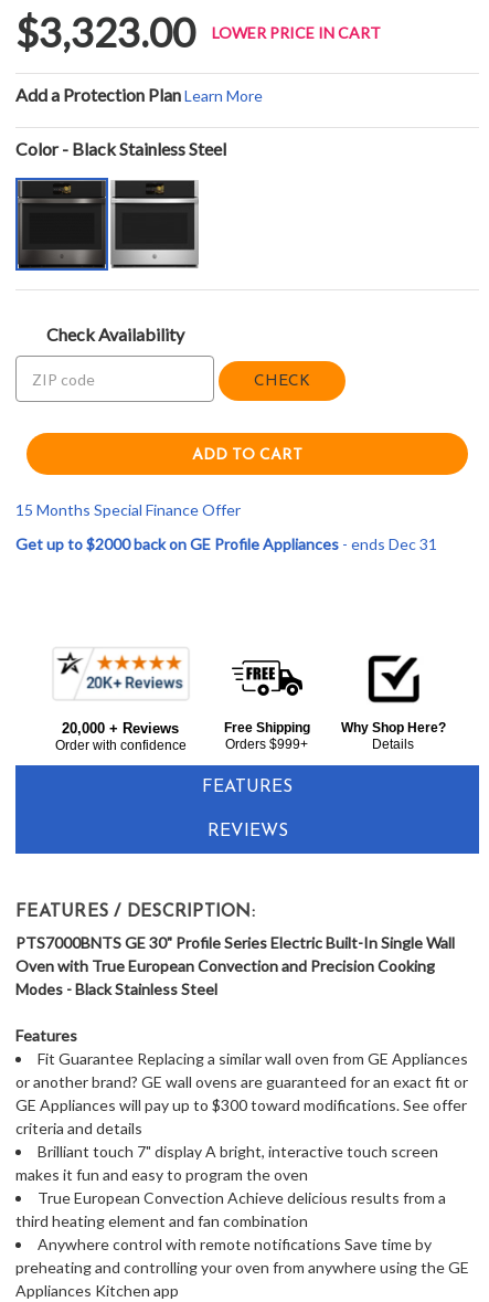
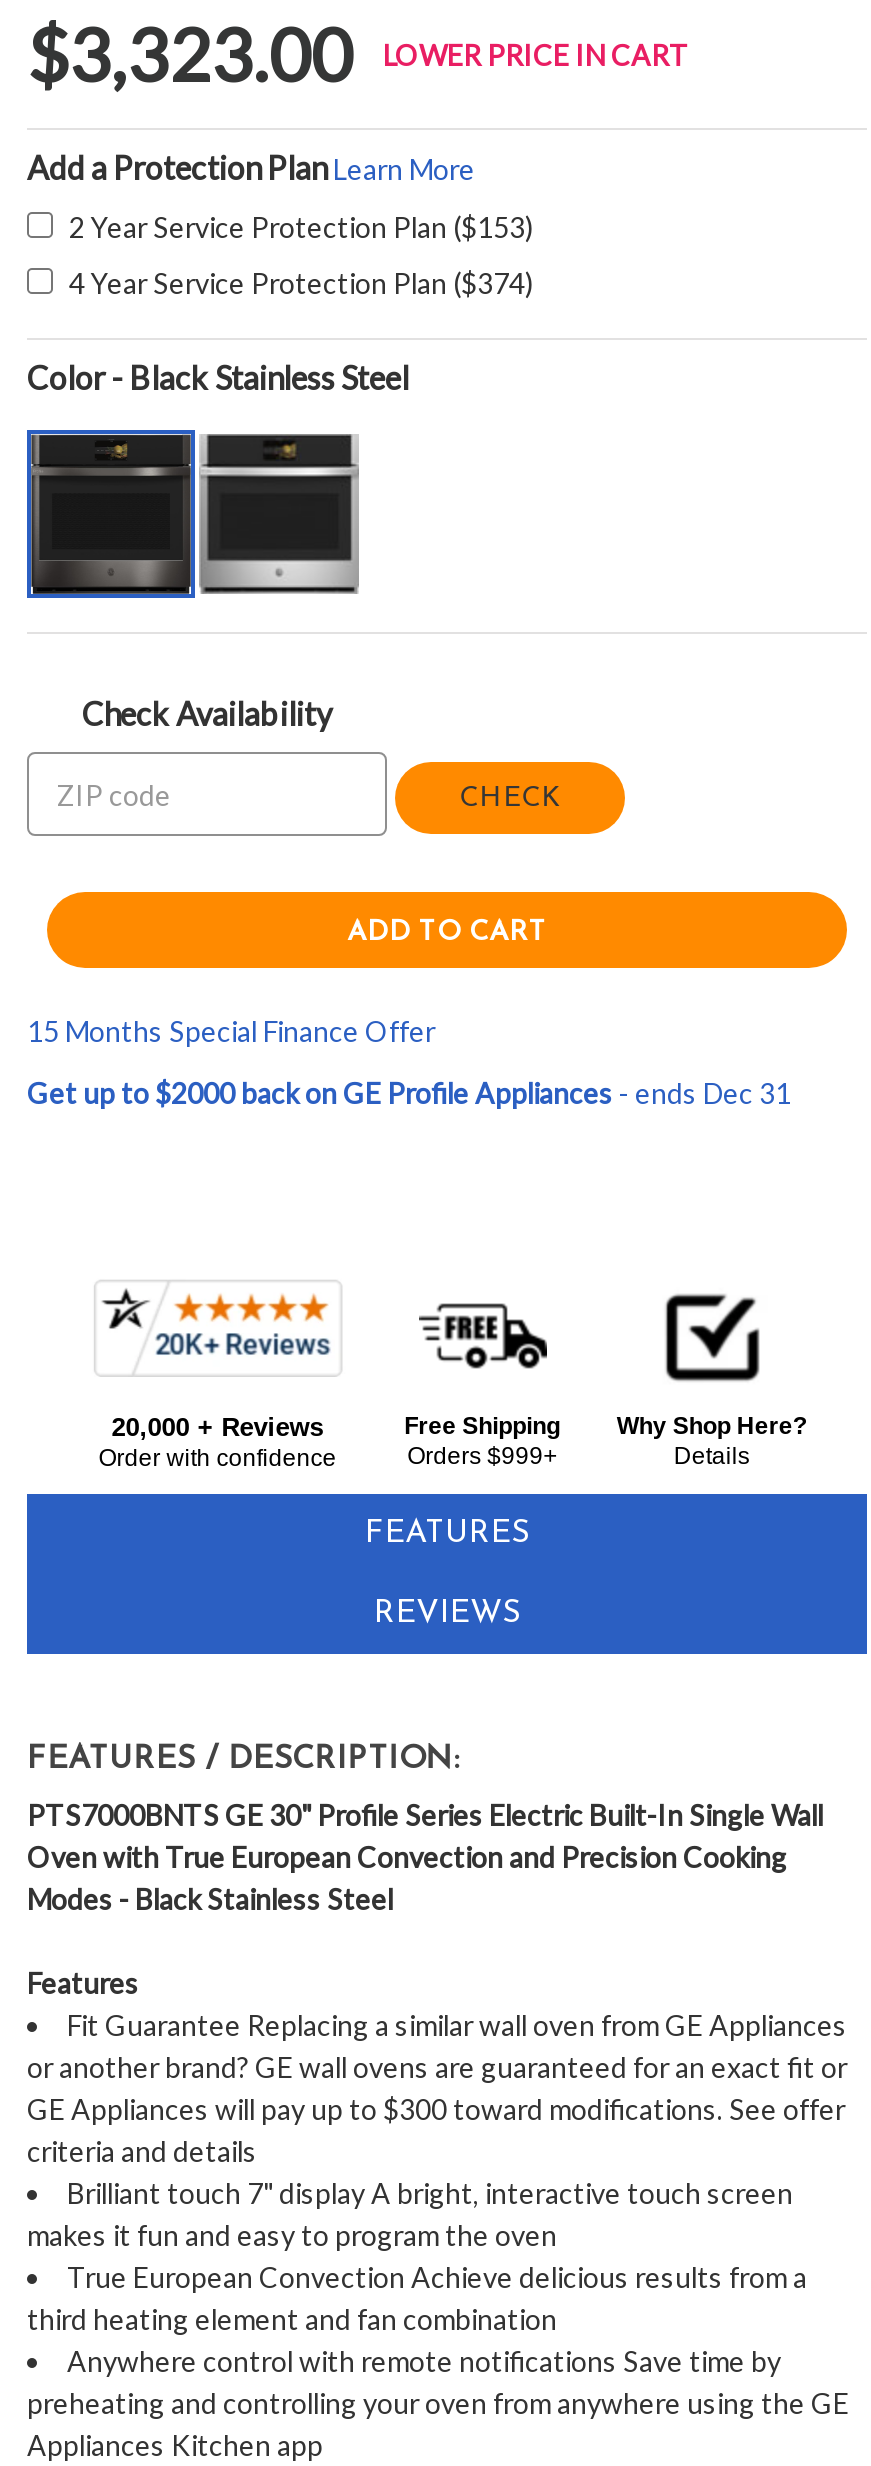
+ 2 Year Service Protection Plan ($153)
+ 4 Year Service Protection Plan ($374)
